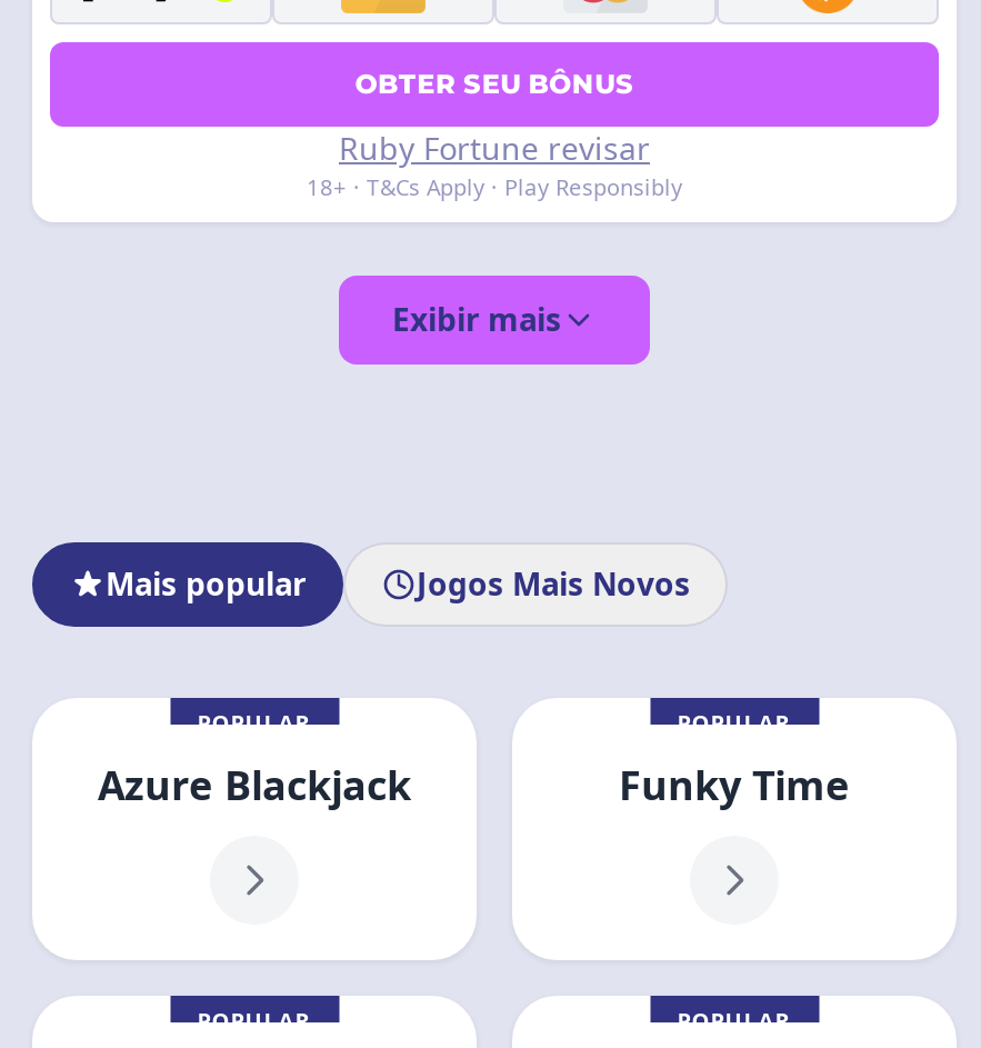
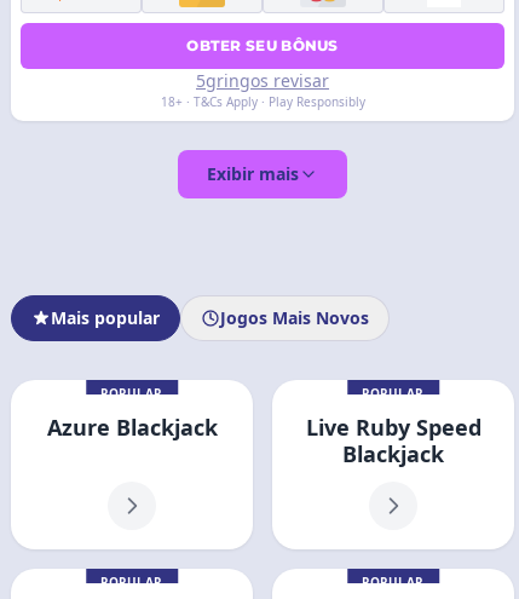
- Ruby Fortune revisar
+ 5gringos revisar

- Funky Time
+ Live Ruby Speed
+ Blackjack
